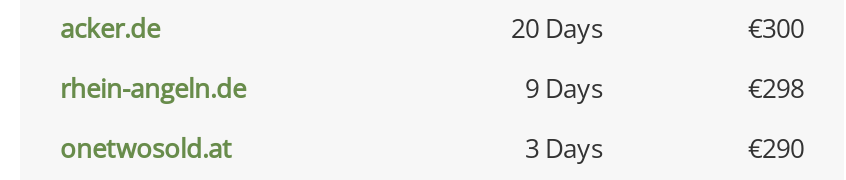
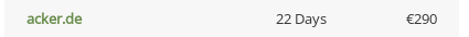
- 20 Days
- €300
- rhein-angeln.de
- 9 Days
- €298
- onetwosold.at
- 3 Days
+ 22 Days
